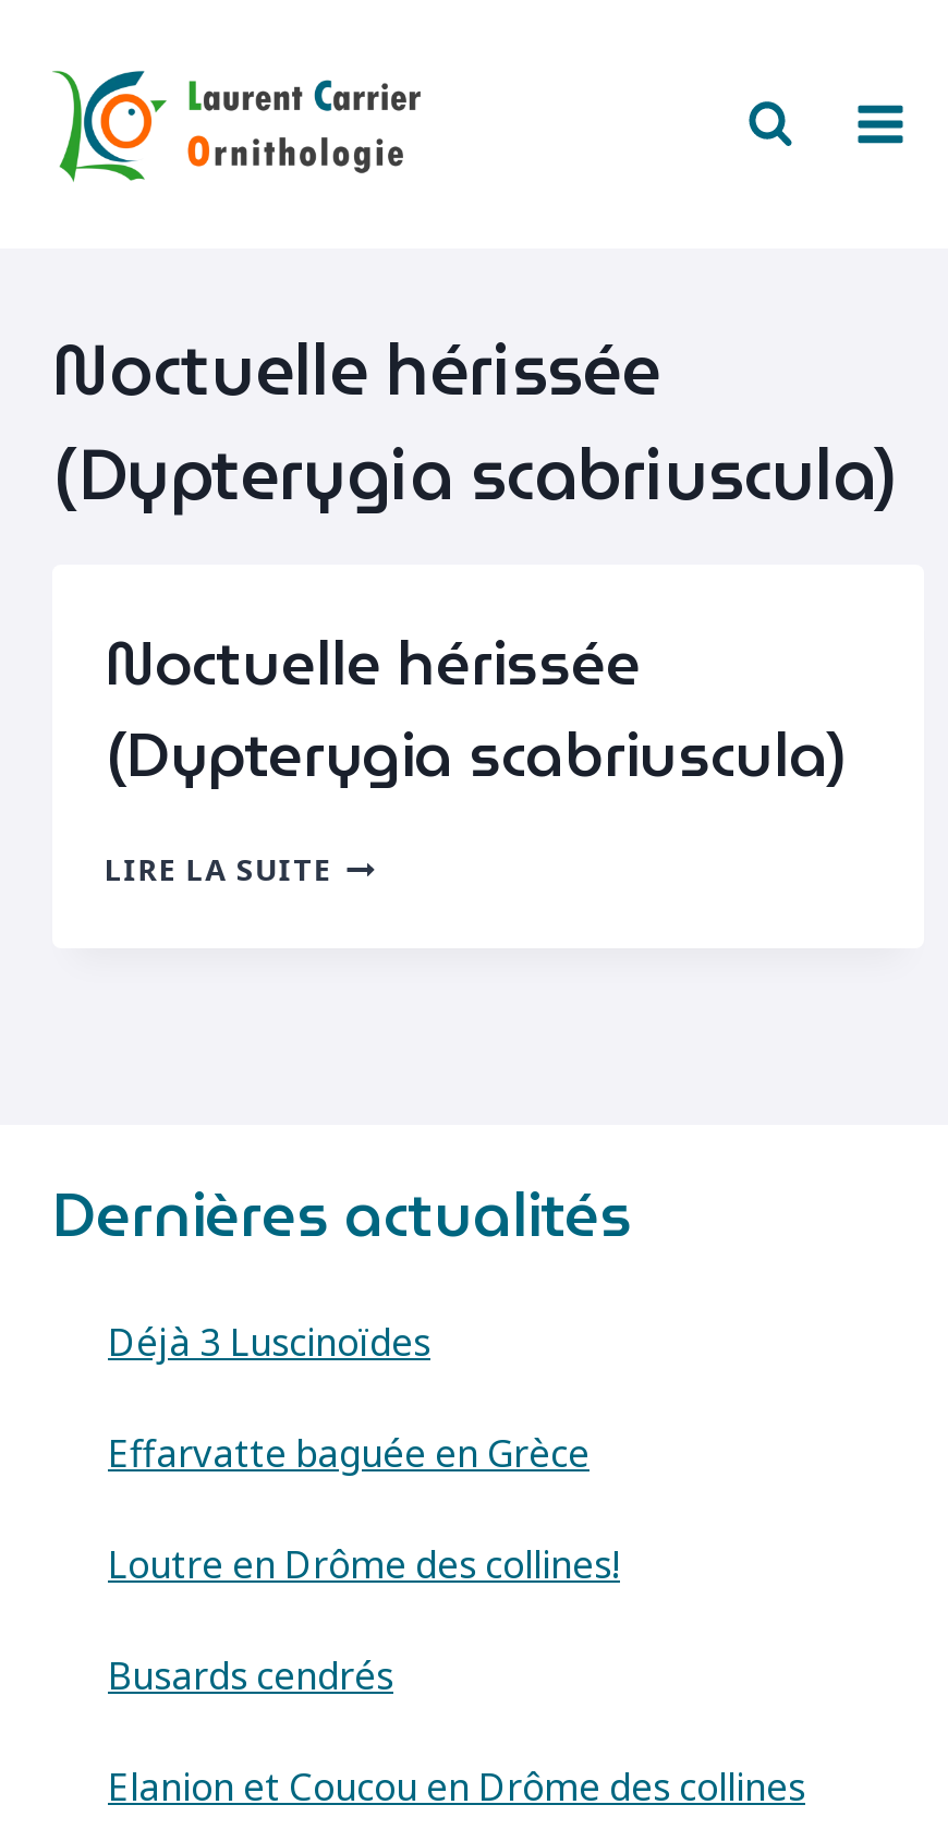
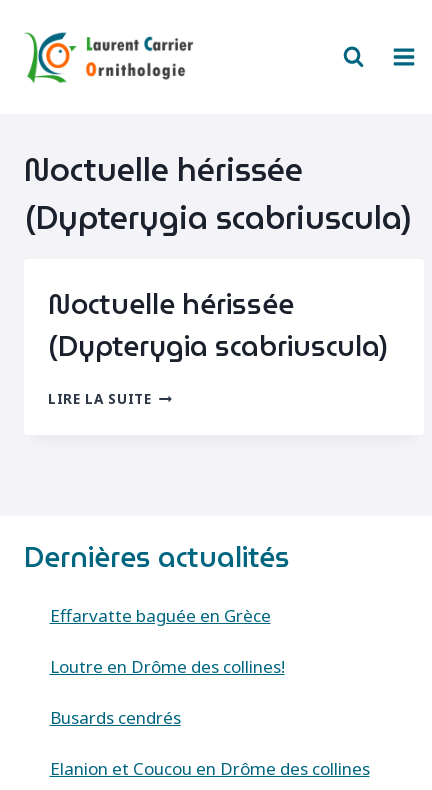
- Déjà 3 Luscinoïdes
